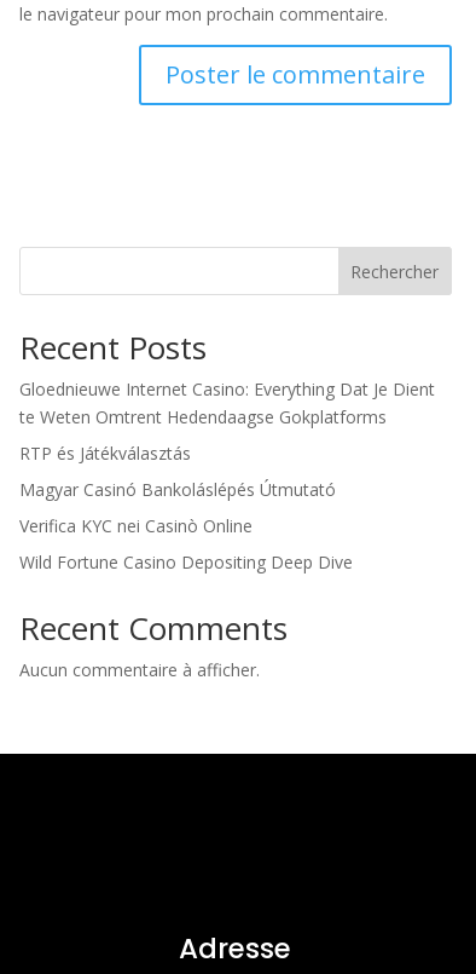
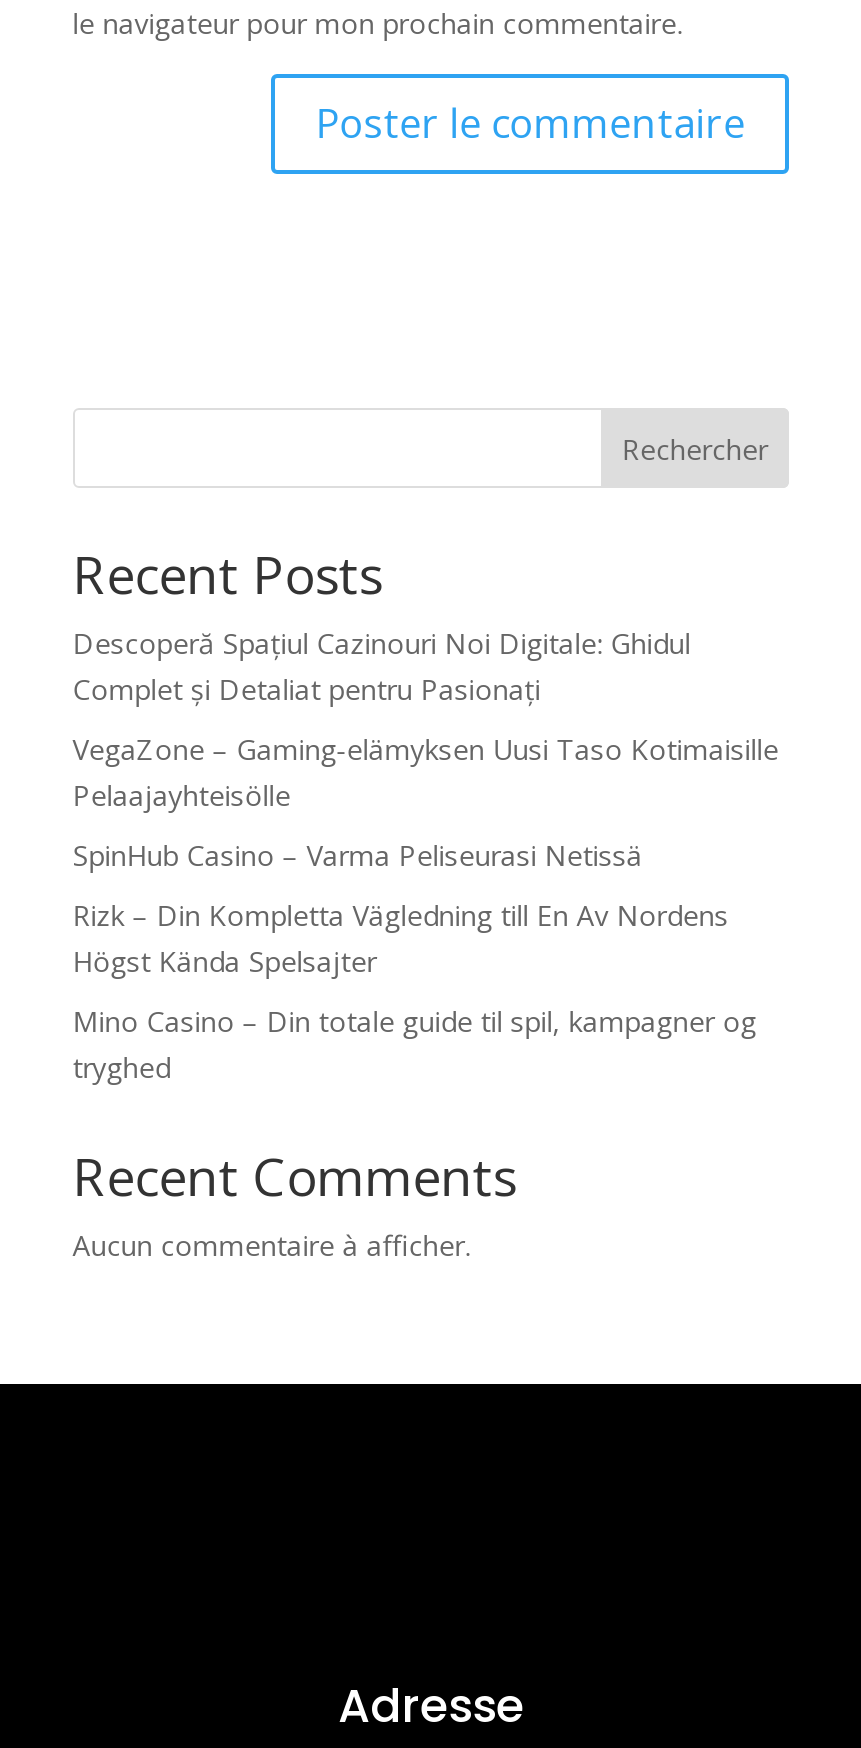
- Gloednieuwe Internet Casino: Everything Dat Je Dient
- te Weten Omtrent Hedendaagse Gokplatforms
+ Descoperă Spațiul Cazinouri Noi Digitale: Ghidul
+ Complet și Detaliat pentru Pasionați

- RTP és Játékválasztás
+ VegaZone – Gaming-elämyksen Uusi Taso Kotimaisille
+ Pelaajayhteisölle

- Magyar Casinó Bankoláslépés Útmutató
+ SpinHub Casino – Varma Peliseurasi Netissä

- Verifica KYC nei Casinò Online
+ Rizk – Din Kompletta Vägledning till En Av Nordens
+ Högst Kända Spelsajter

- Wild Fortune Casino Depositing Deep Dive
+ Mino Casino – Din totale guide til spil, kampagner og
+ tryghed
